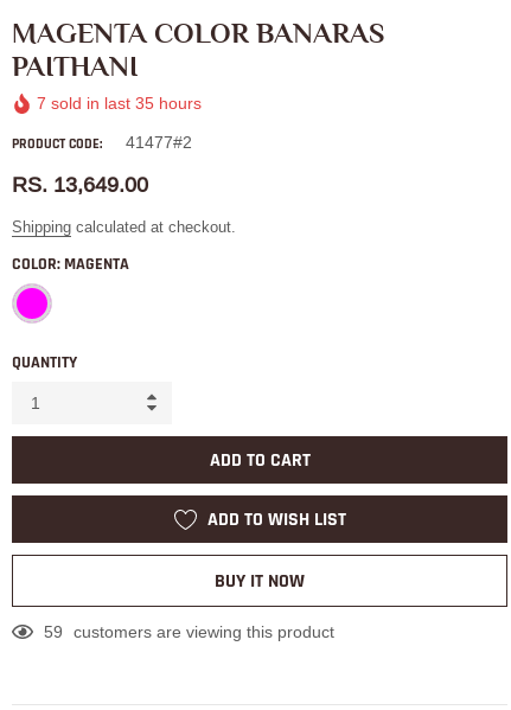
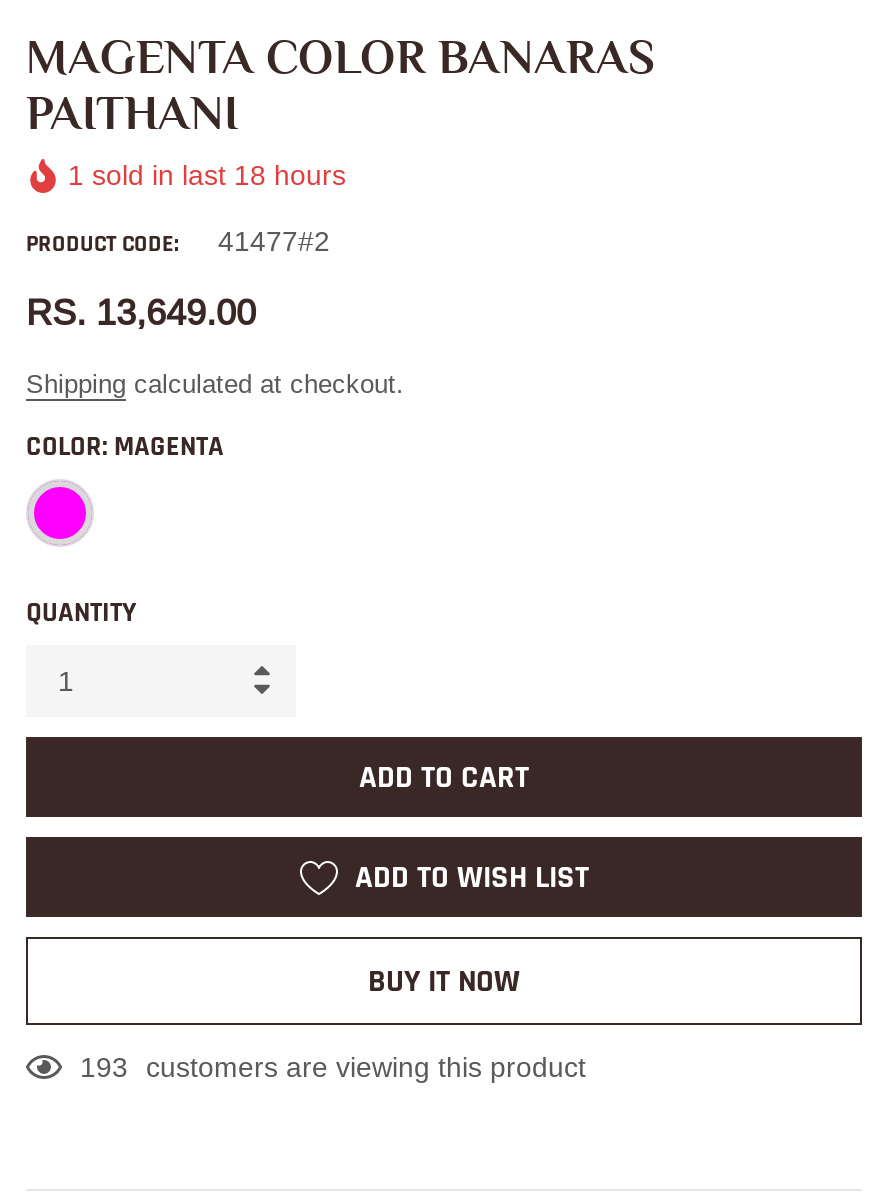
- 7 sold in last 35 hours
+ 1 sold in last 18 hours

- 59 customers are viewing this product
+ 193 customers are viewing this product
